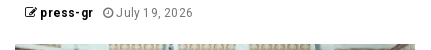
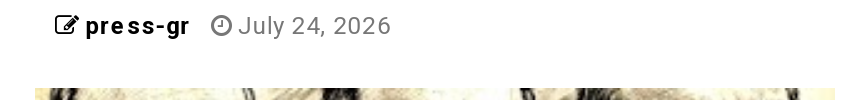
- press-gr July 19, 2026
+ press-gr July 24, 2026
